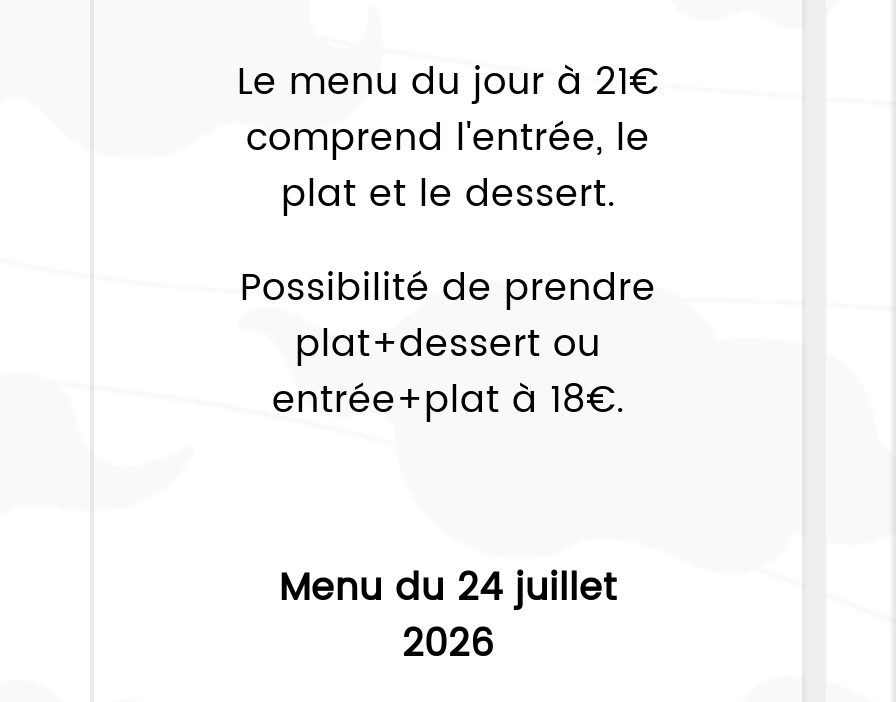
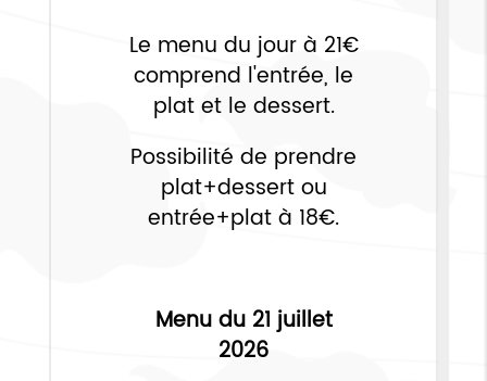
- Menu du 24 juillet
+ Menu du 21 juillet
